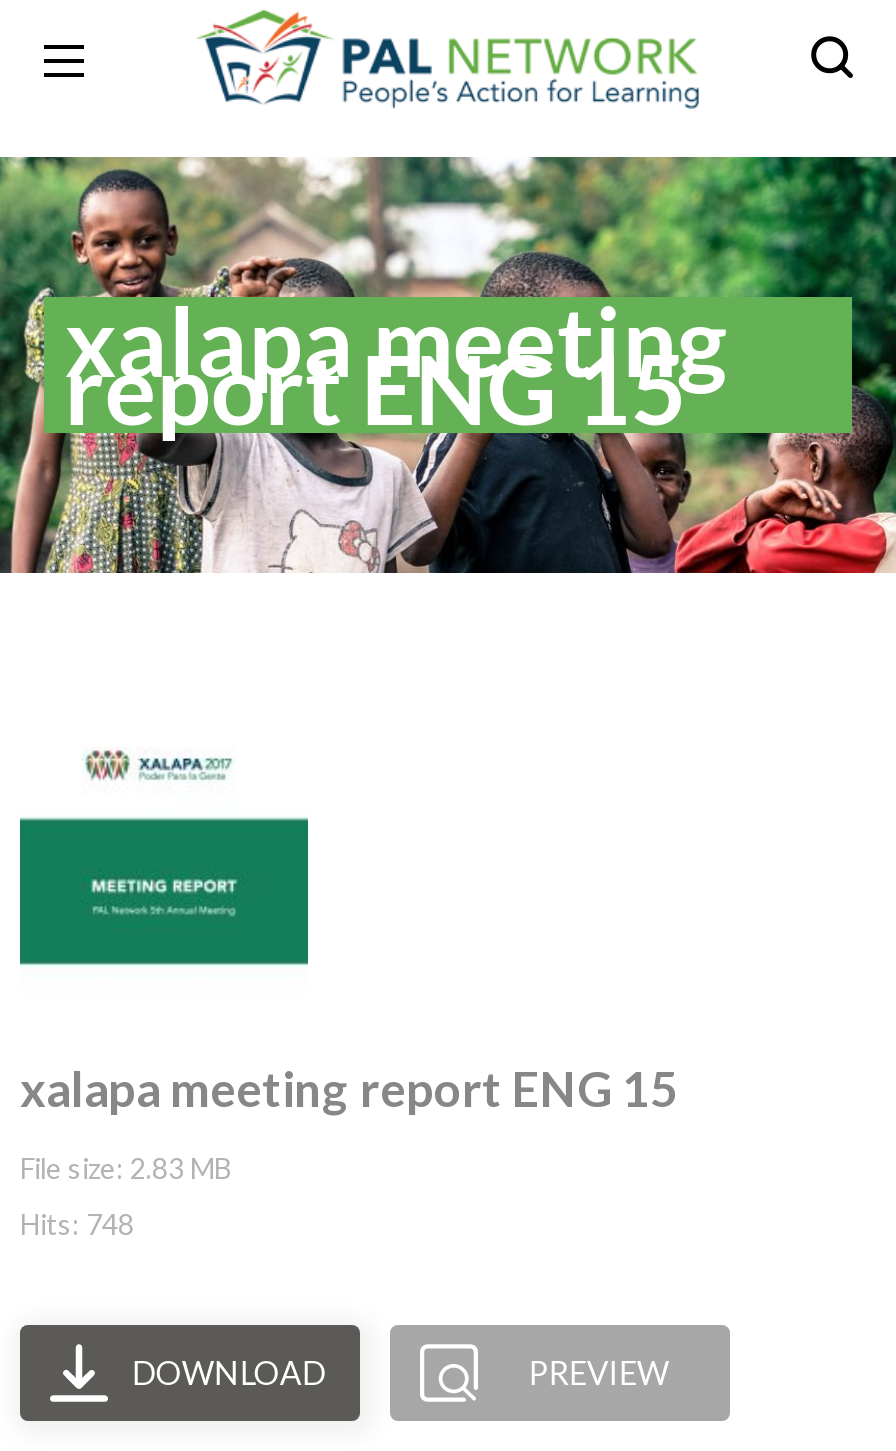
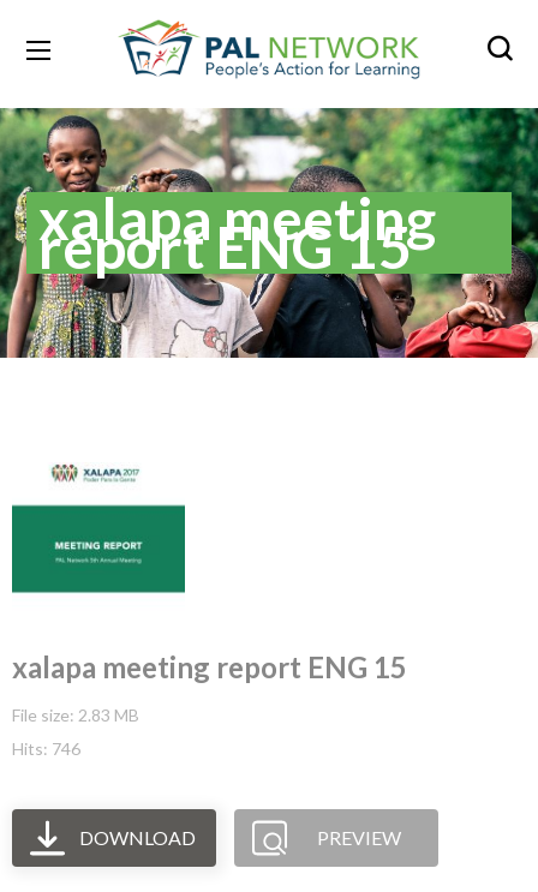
- Hits: 748
+ Hits: 746
